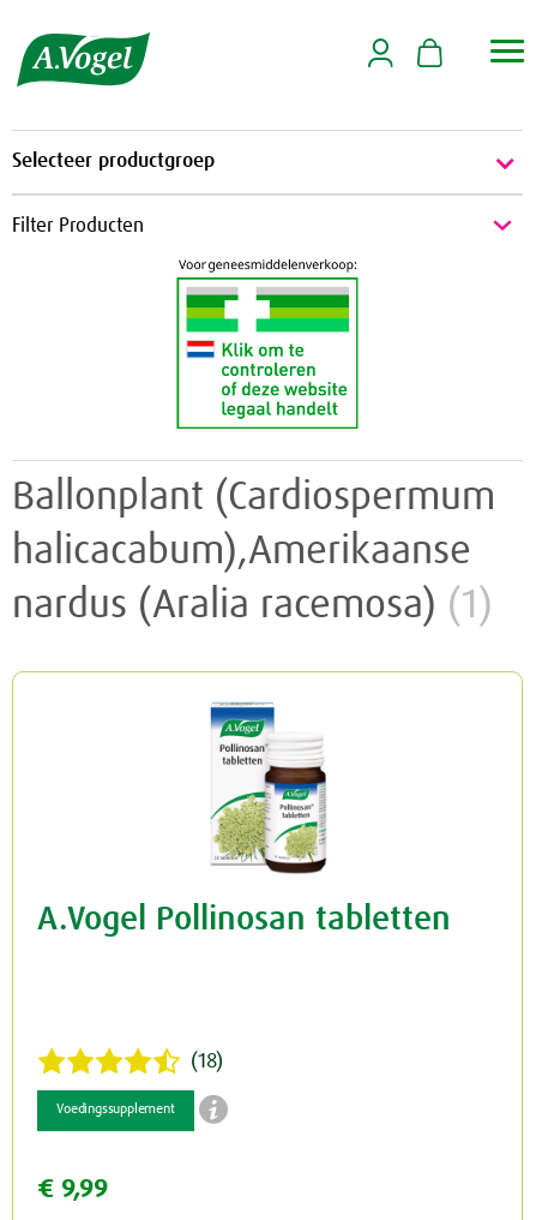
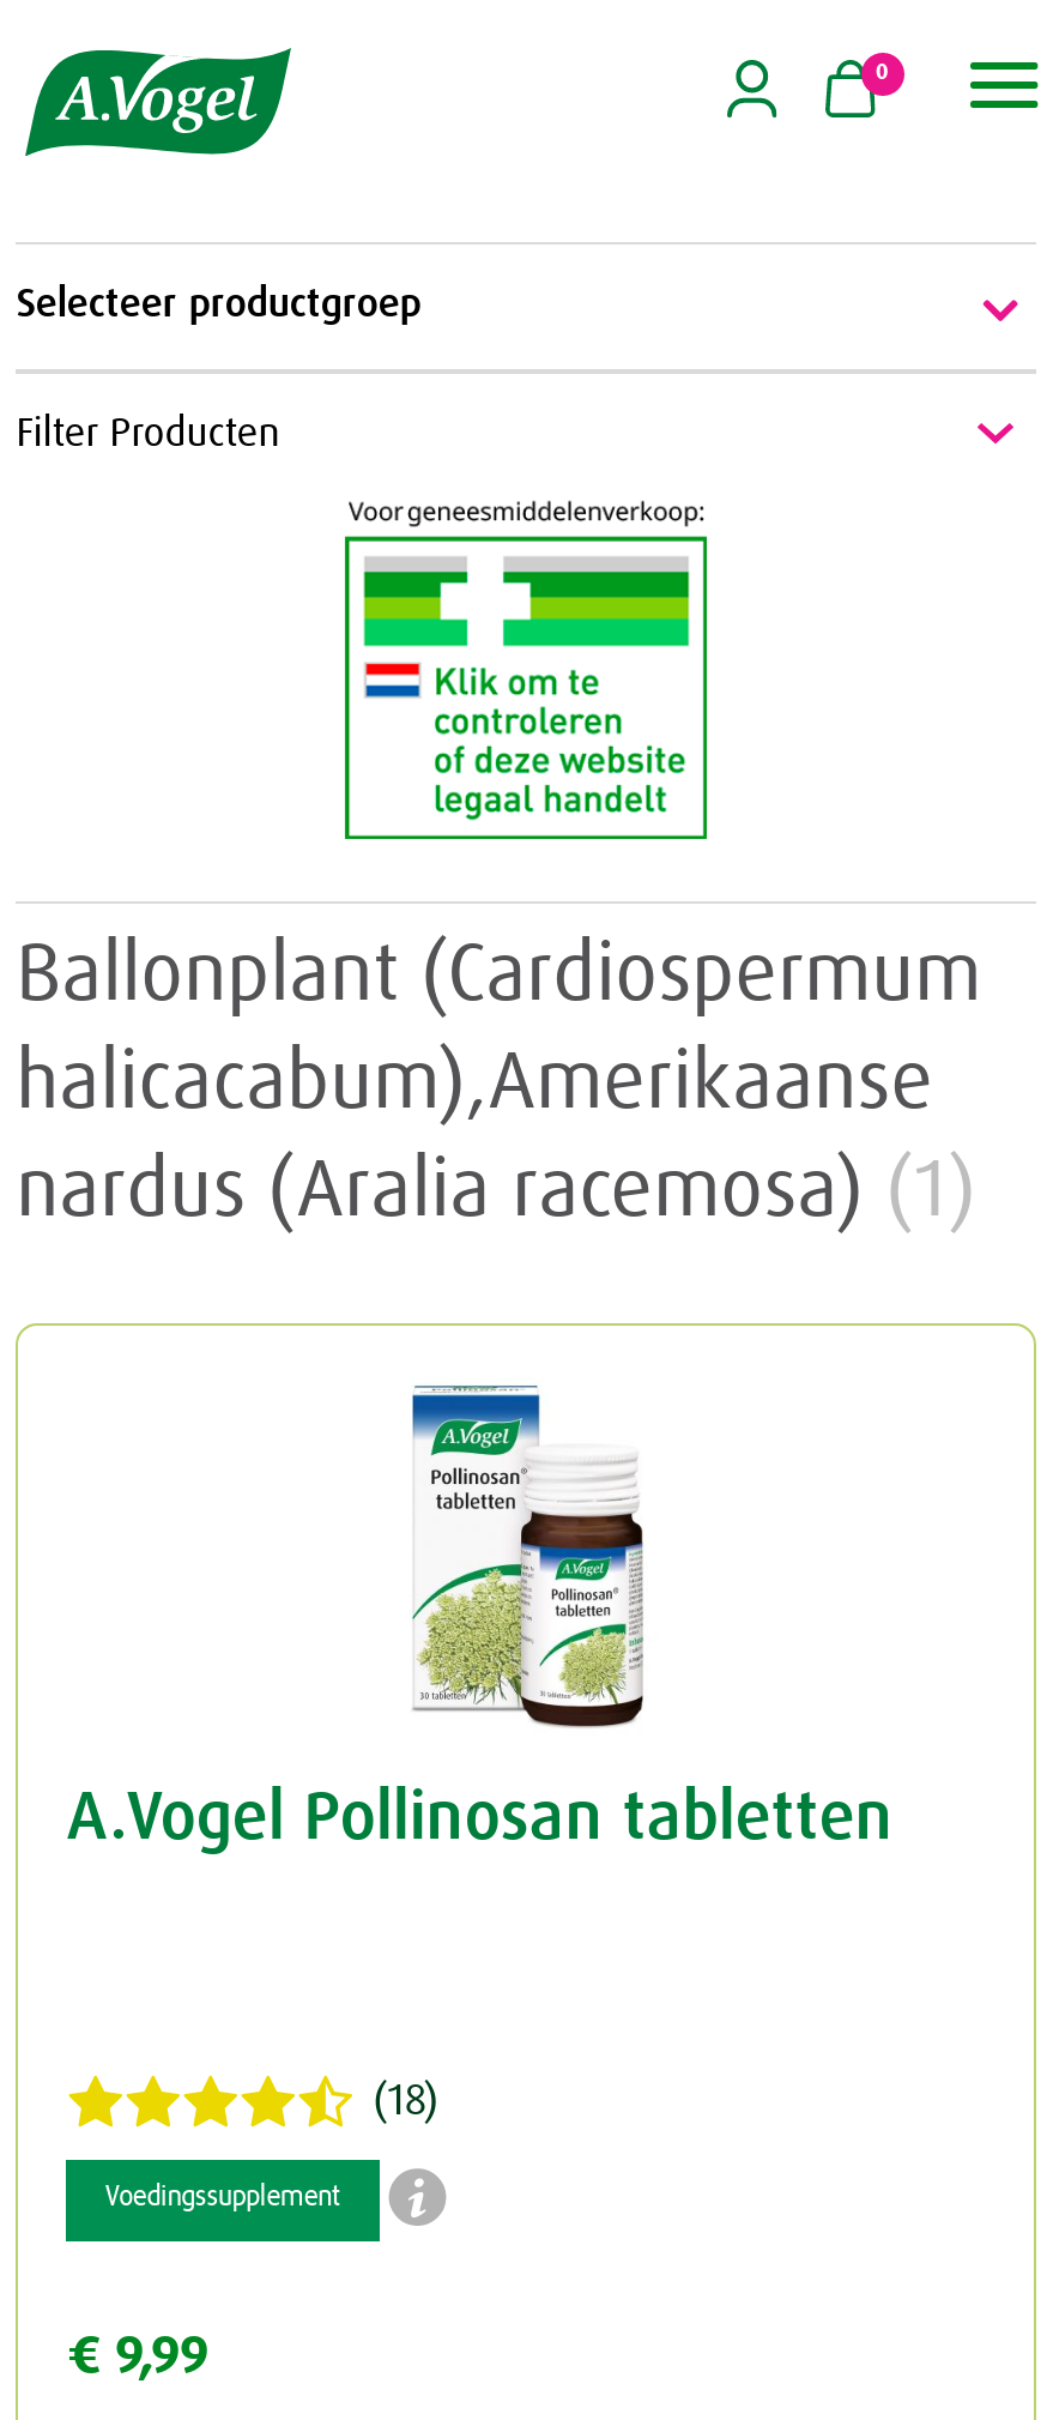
+ 0
